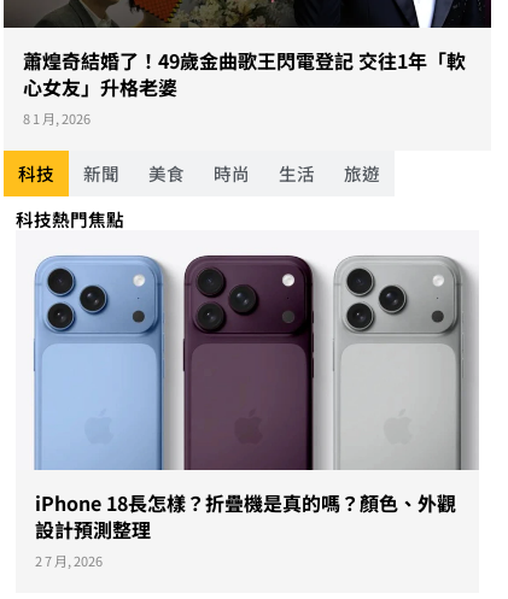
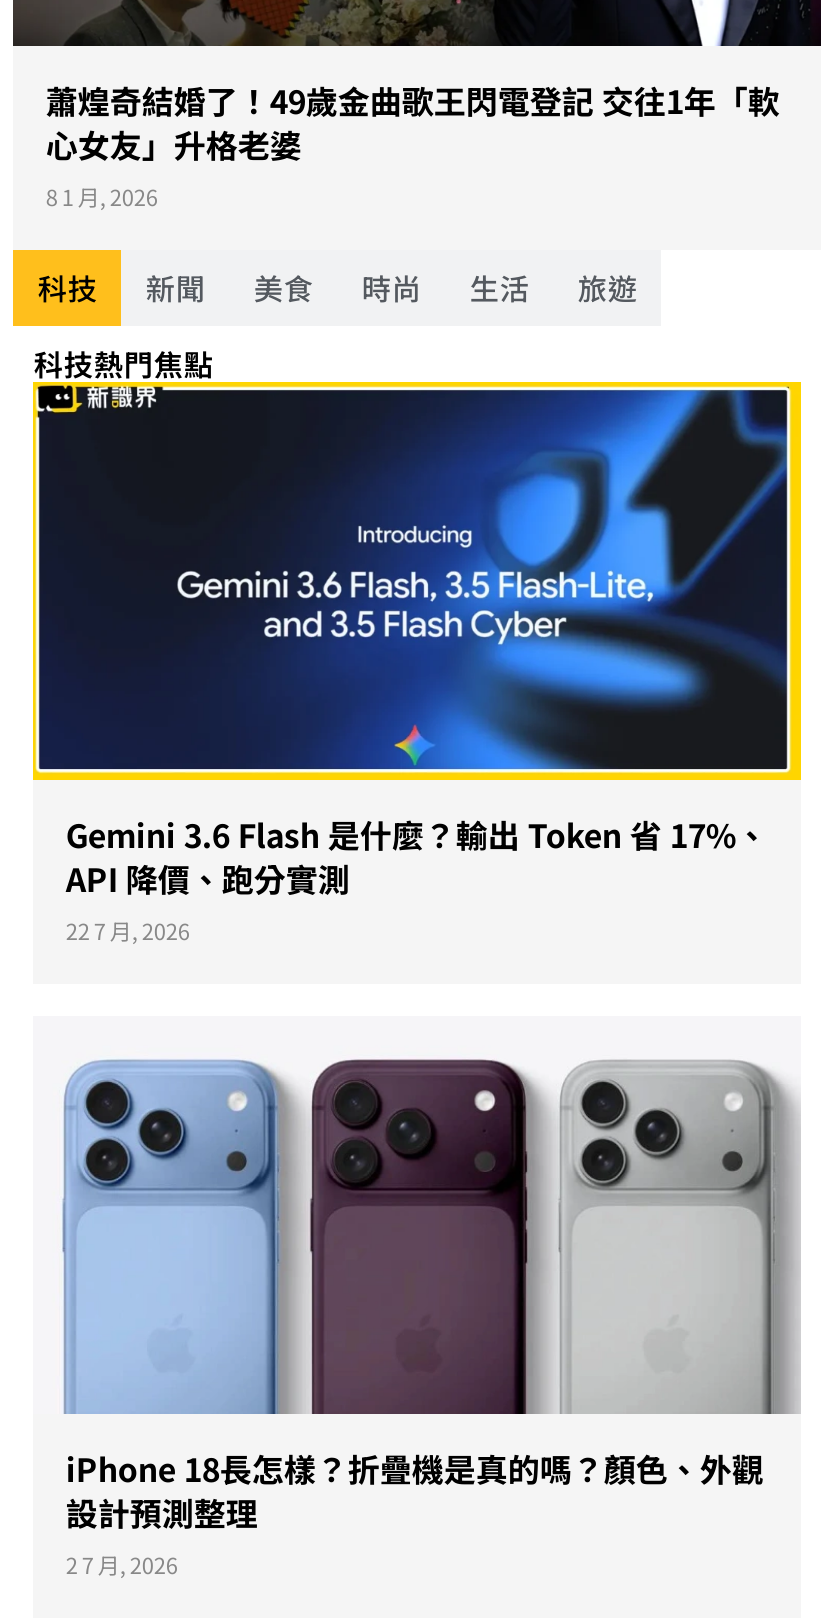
+ [image]
+ Gemini 3.6 Flash 是什麼？輸出 Token 省 17%、
+ API 降價、跑分實測
+ 22 7 月, 2026
